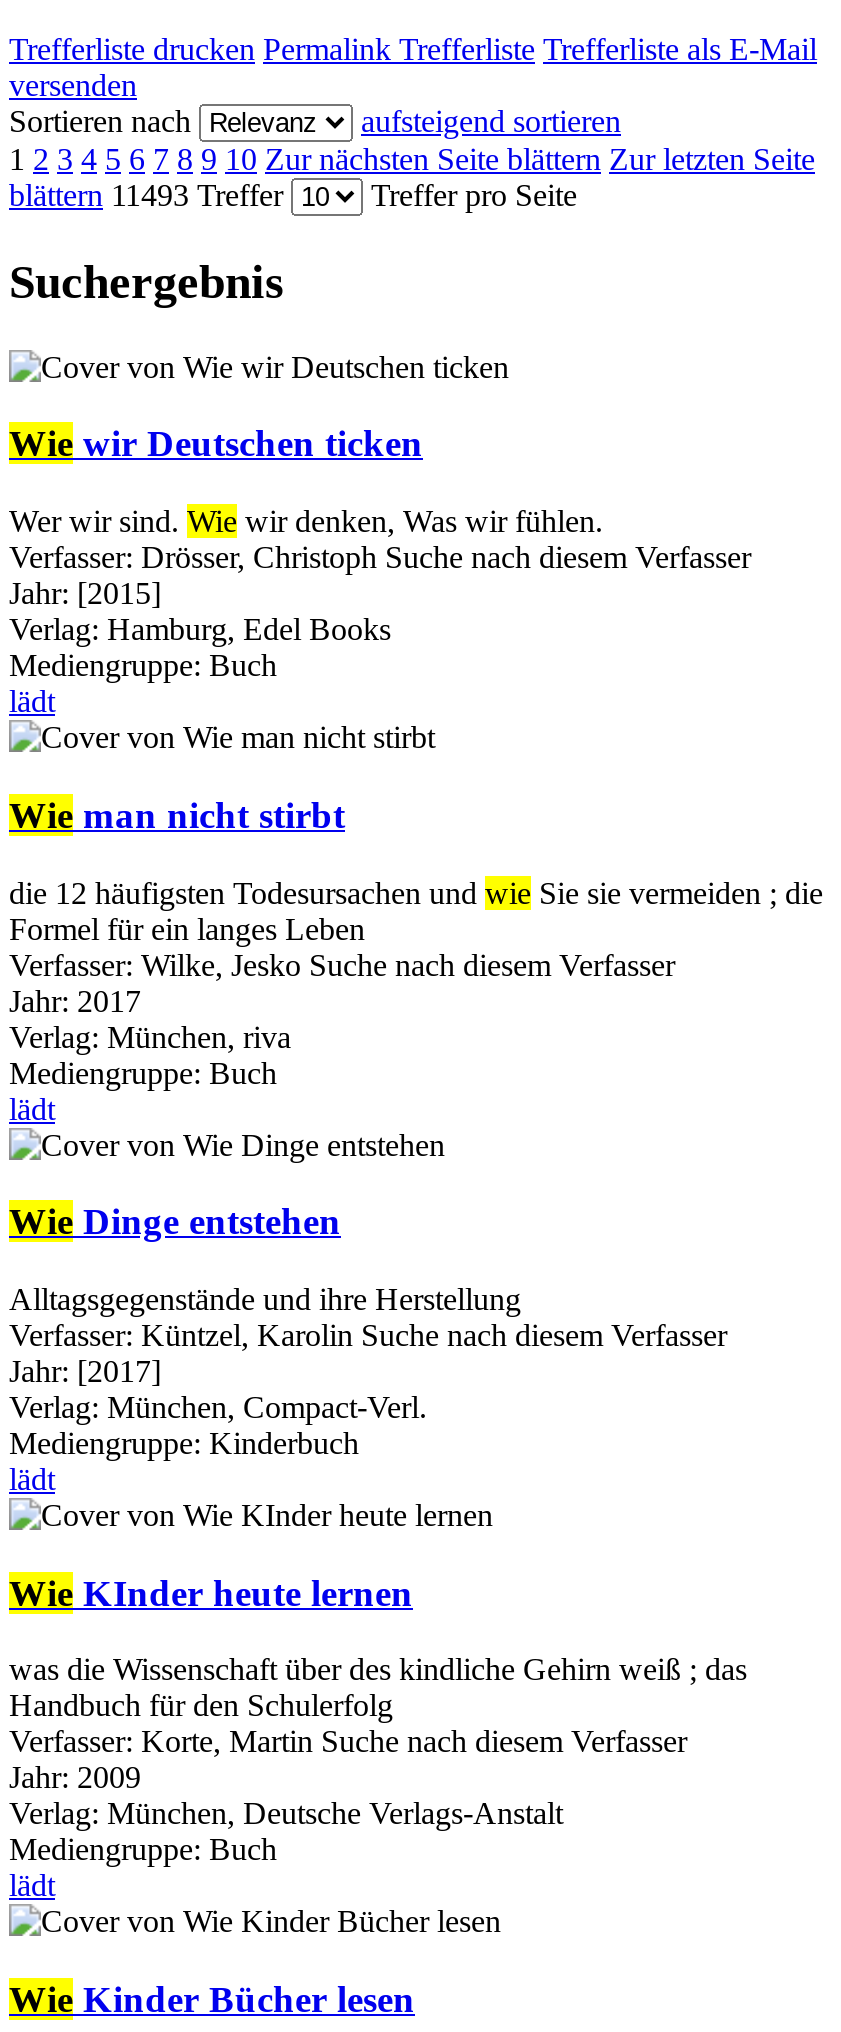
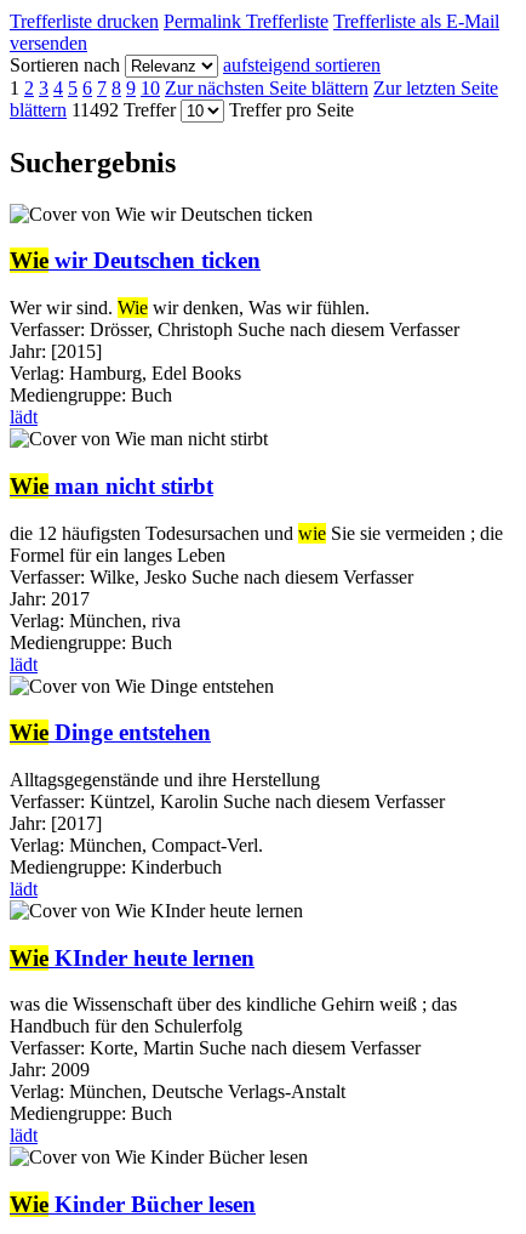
- blättern 11493 Treffer
+ blättern 11492 Treffer
